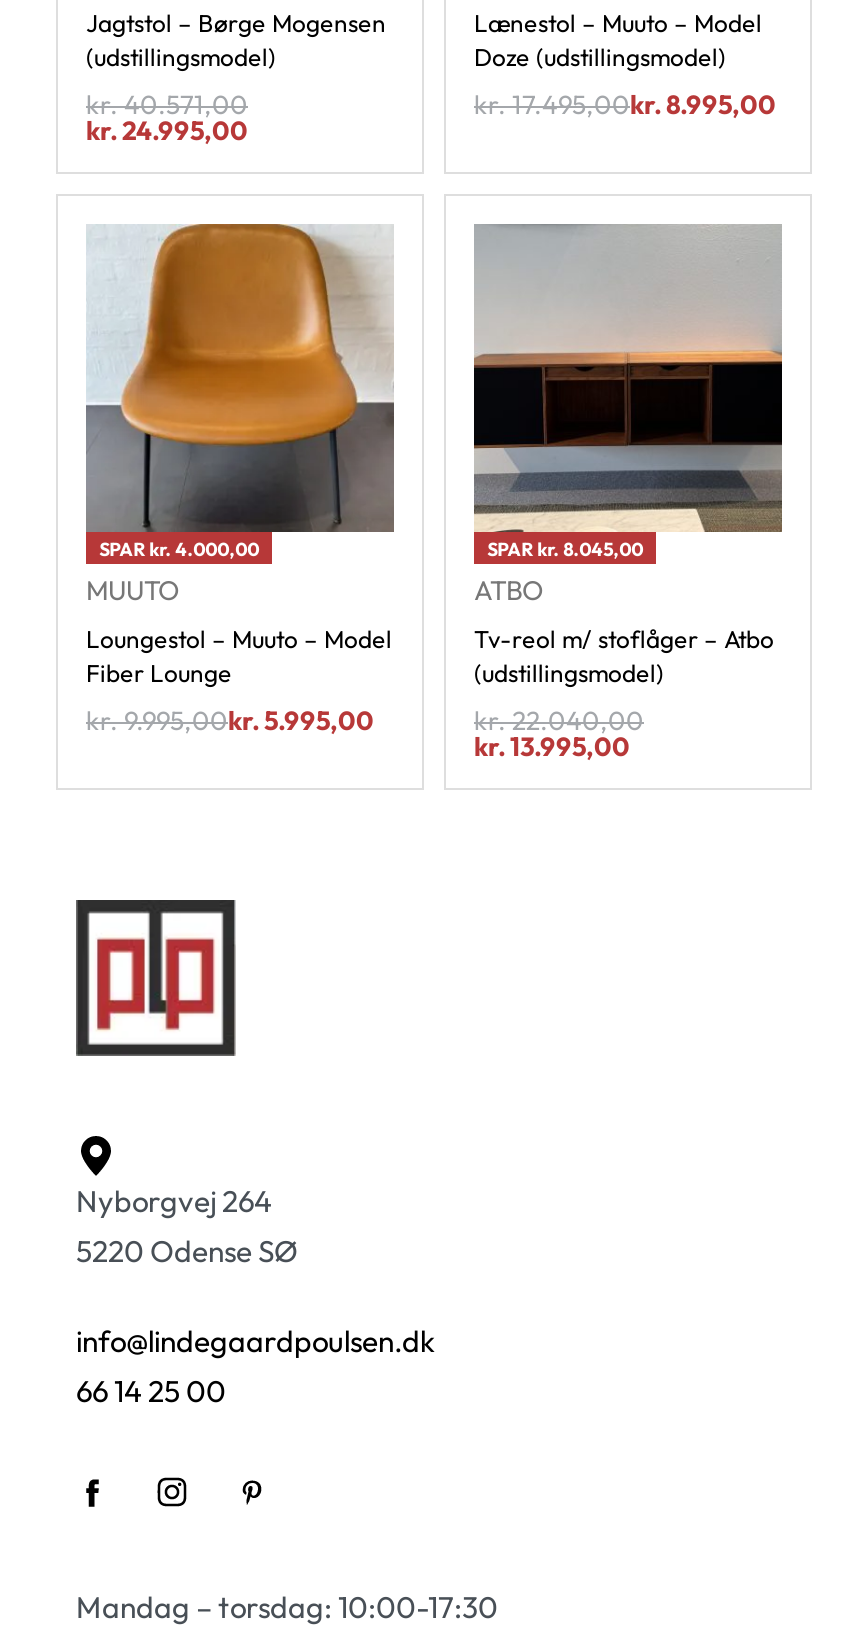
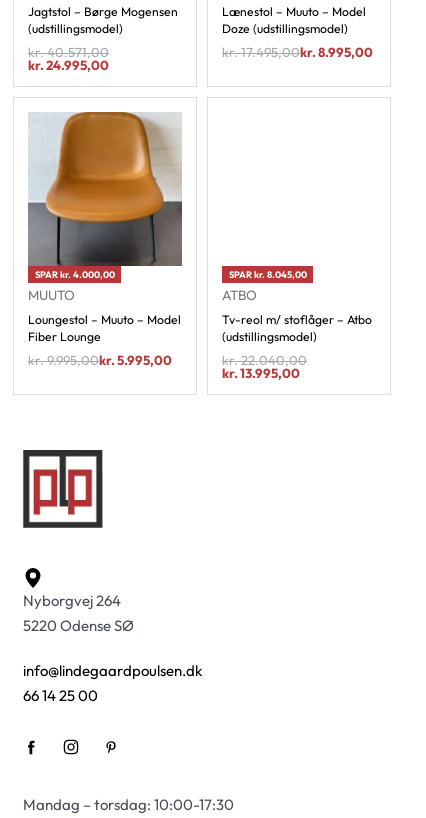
- [image]
